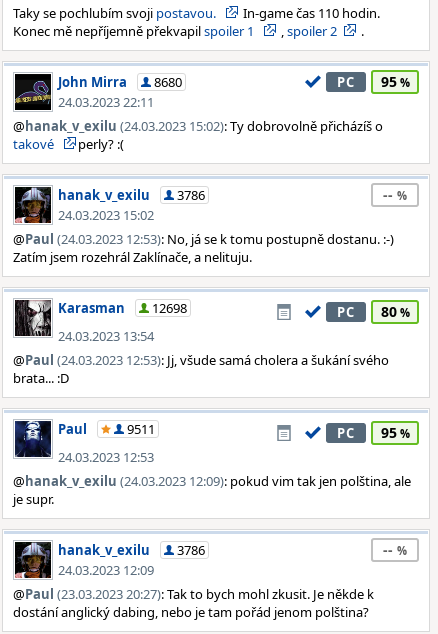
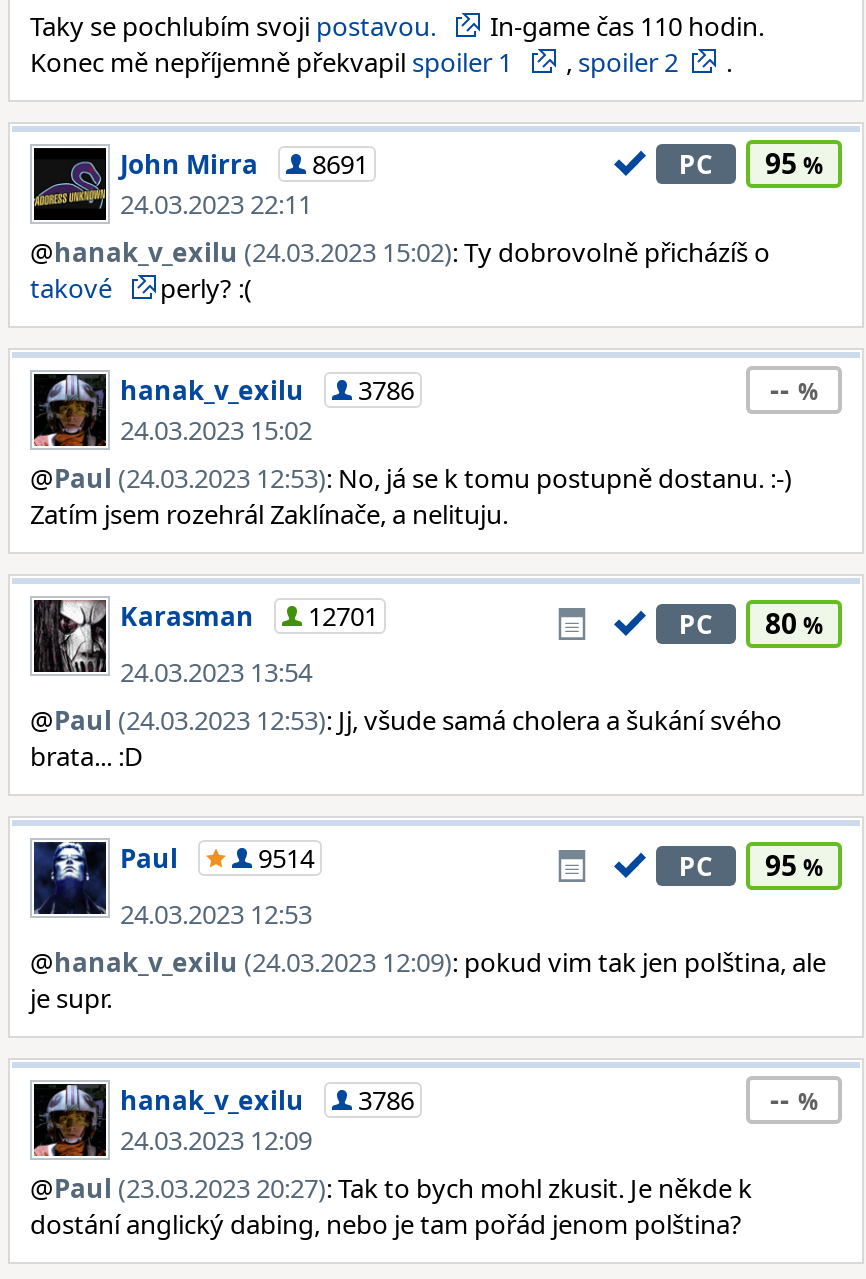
- John Mirra 8680
+ John Mirra 8691

- Karasman 12698
+ Karasman 12701

- 9511
+ 9514
